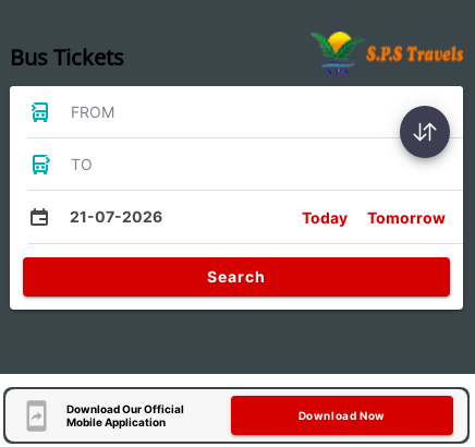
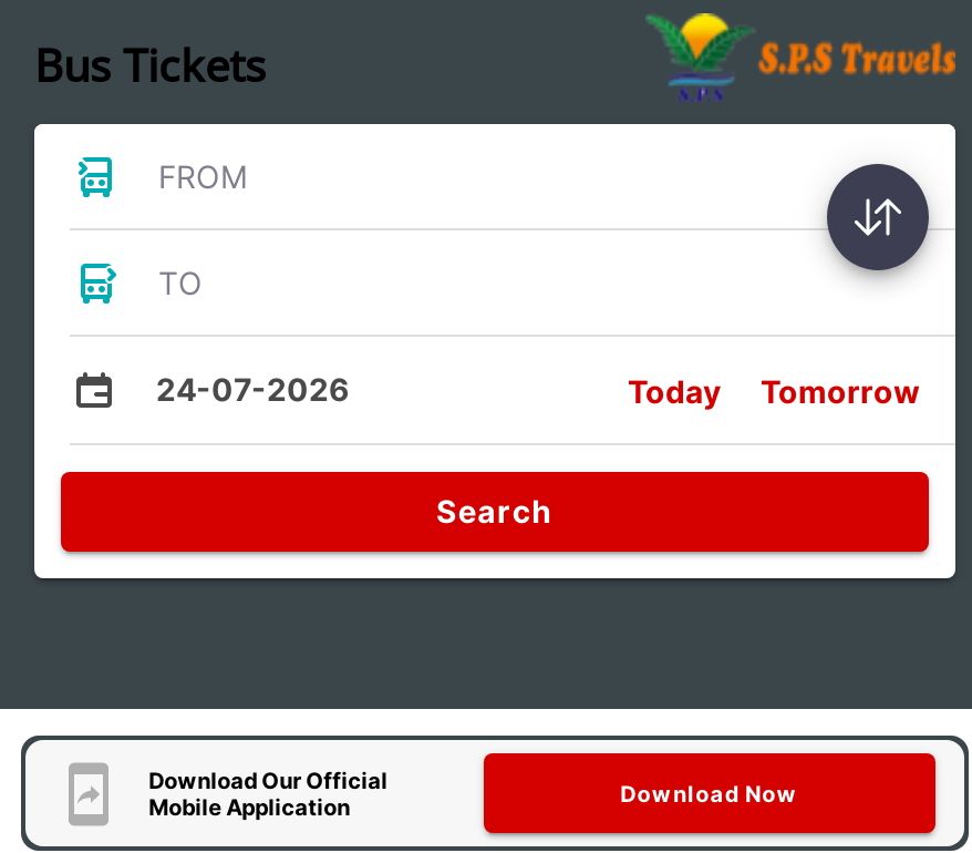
- 21-07-2026
+ 24-07-2026
